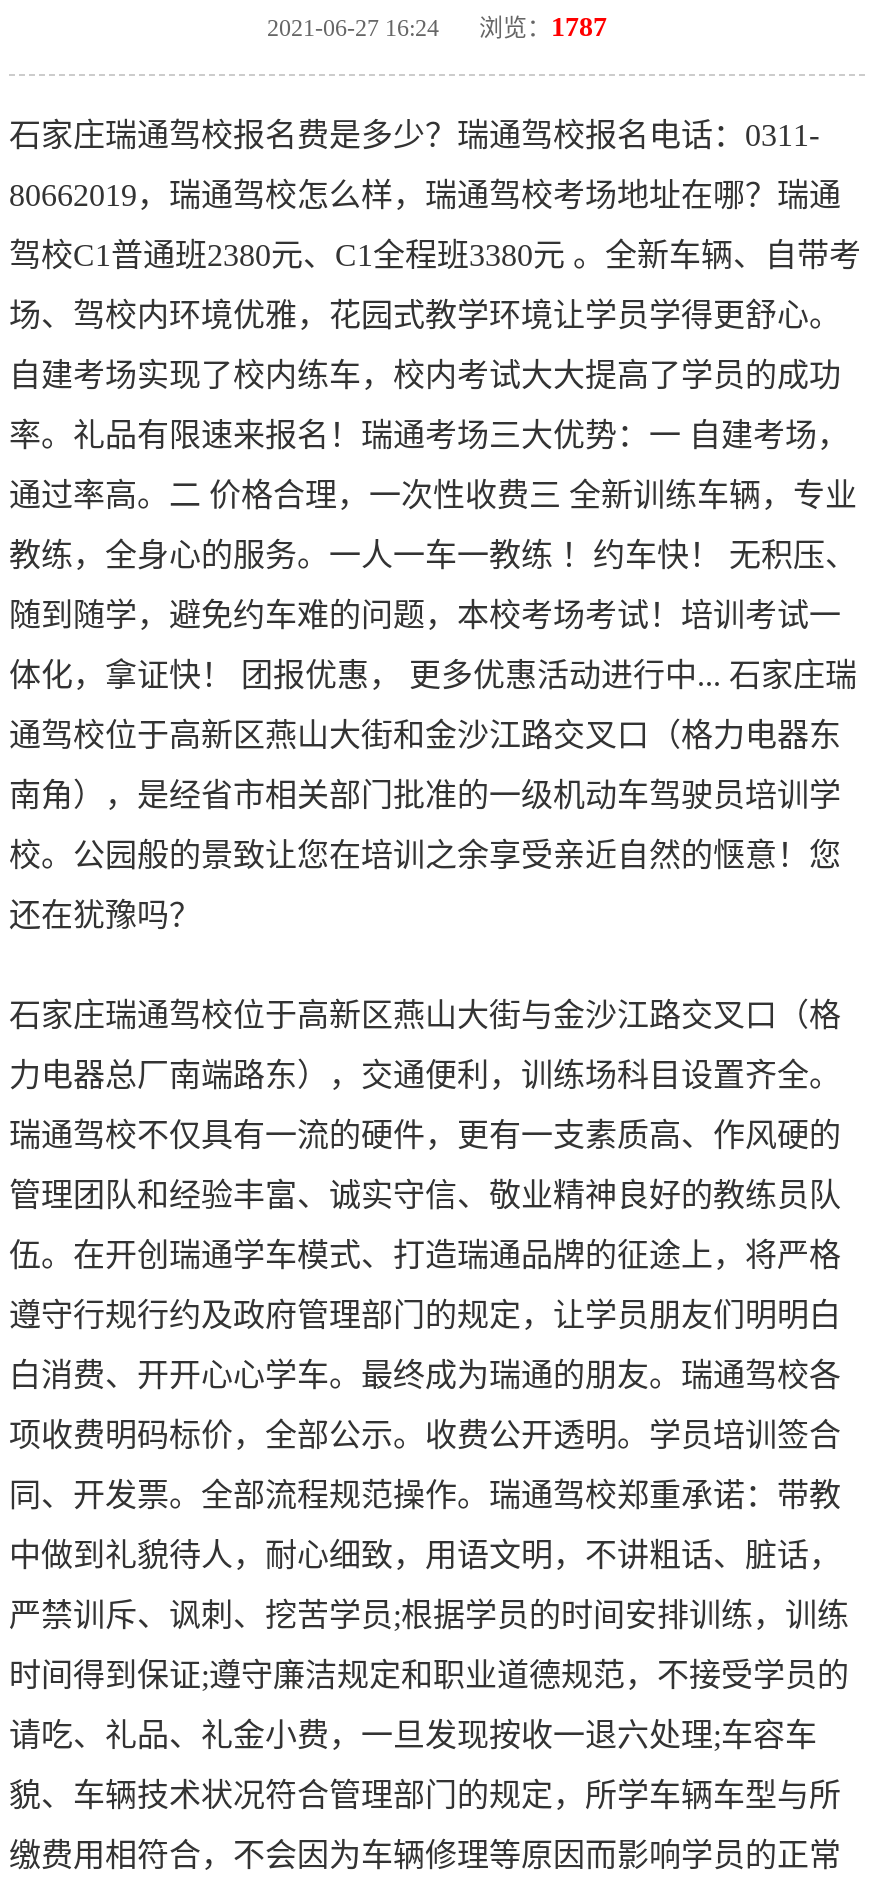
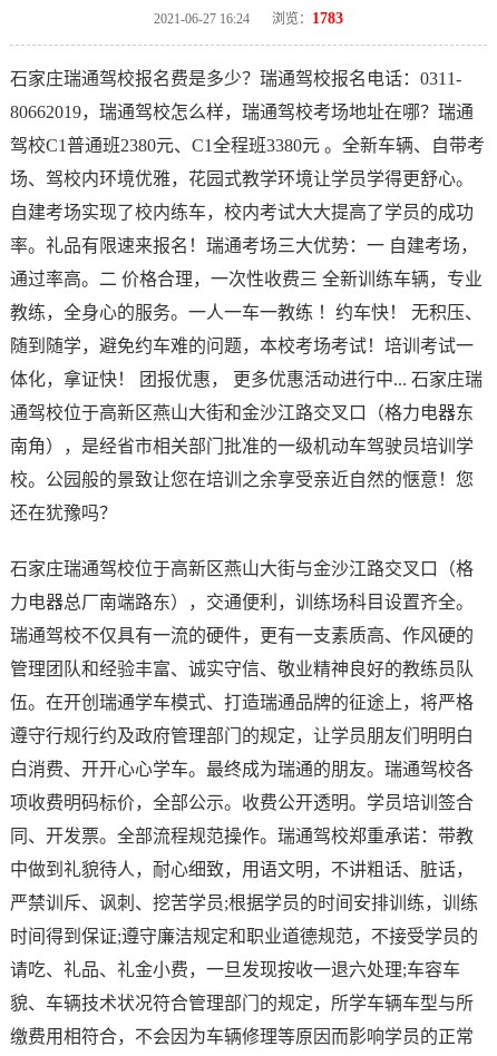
- 2021-06-27 16:24 浏览：1787
+ 2021-06-27 16:24 浏览：1783
